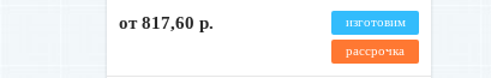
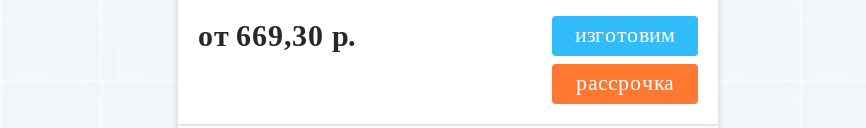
- от 817,60 р.
+ от 669,30 р.
